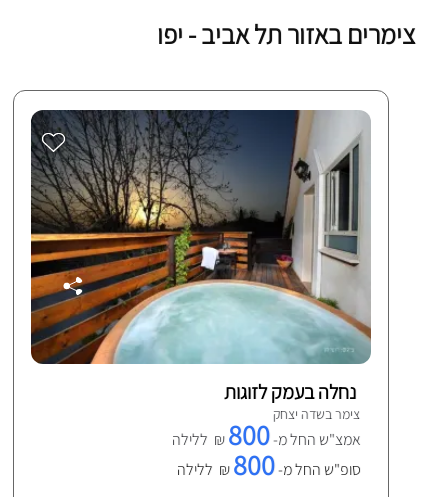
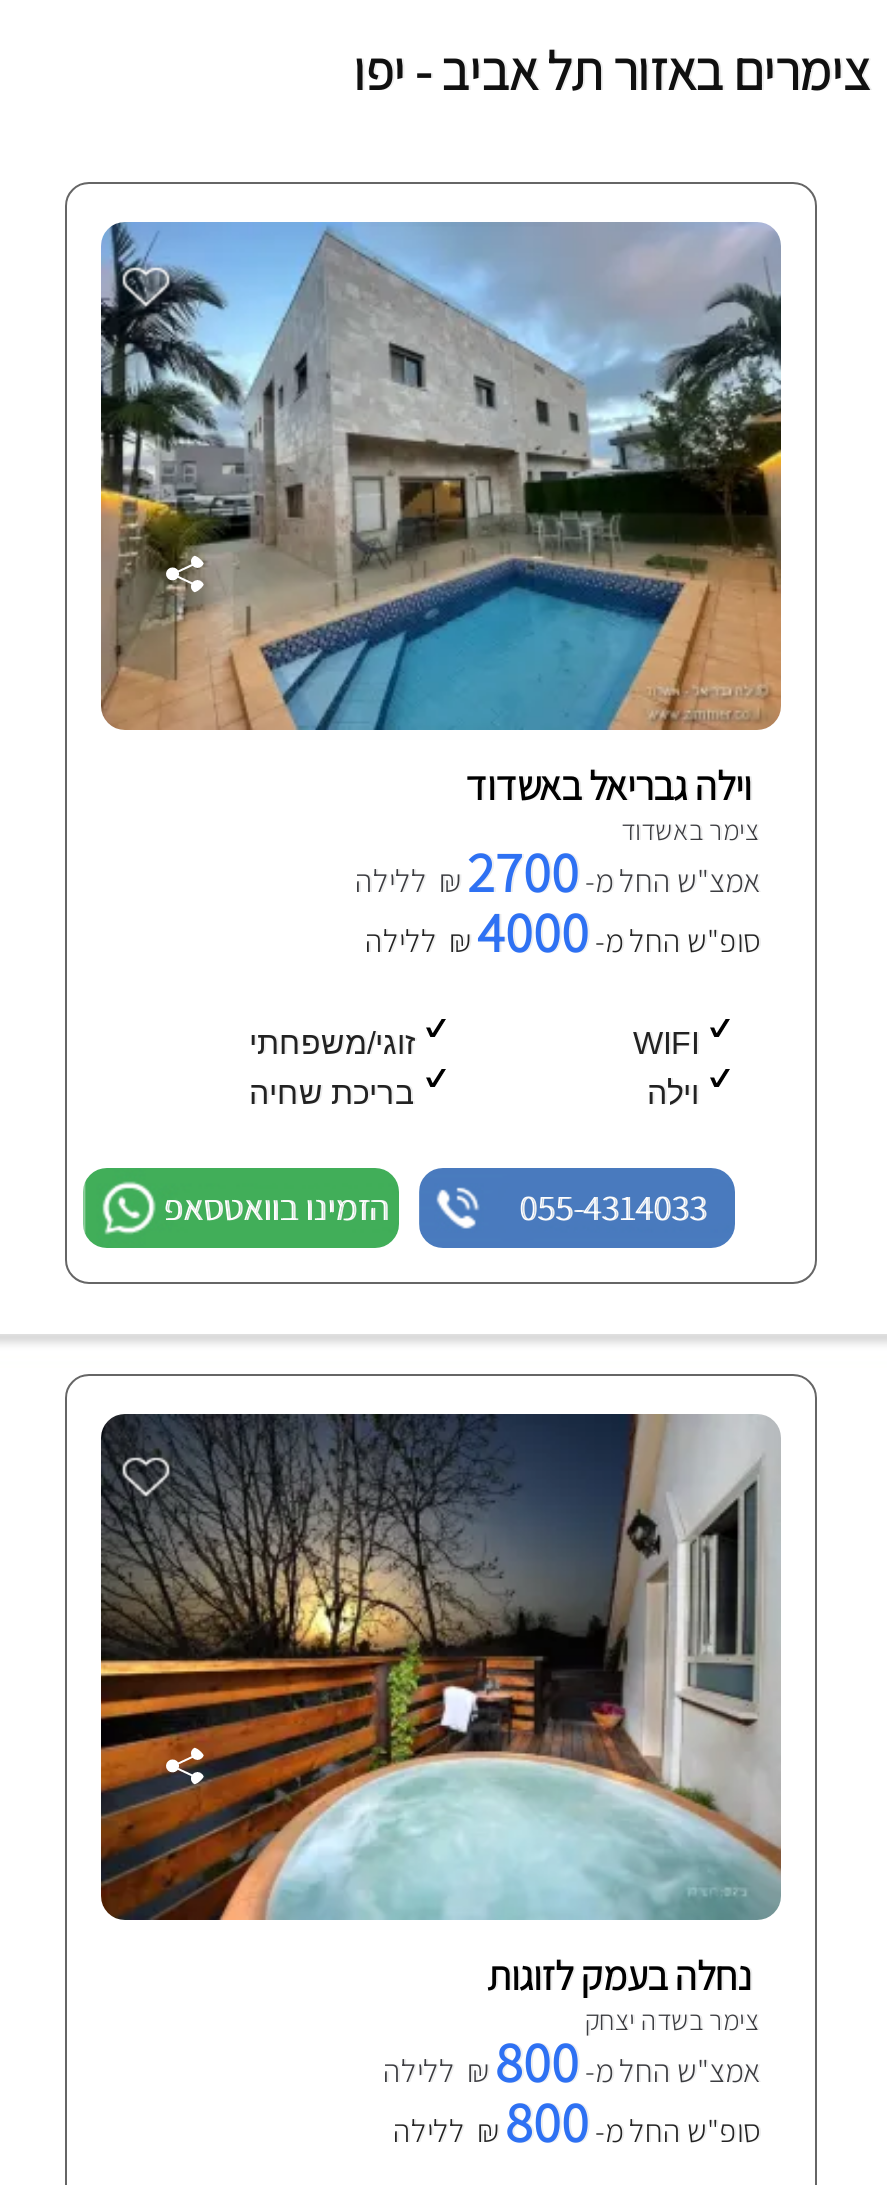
+ [image]
+ וילה גבריאל באשדוד
+ צימר באשדוד
+ אמצ"ש החל מ-2700₪ ללילה
+ סופ"ש החל מ-4000₪ ללילה
+ WIFI
+ זוגי/משפחתי
+ וילה
+ בריכת שחיה
+ הזמינו בוואטסאפ
+ 055-4314033
